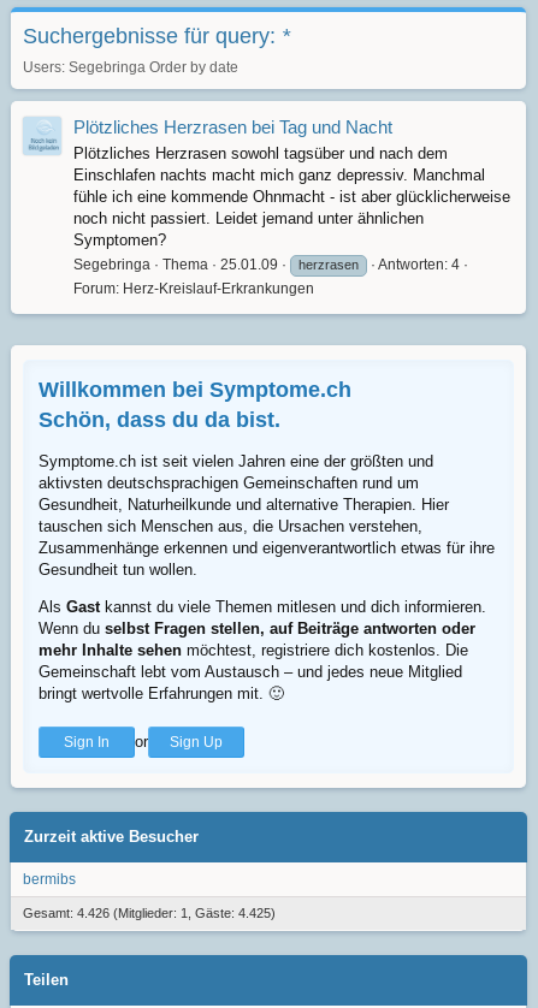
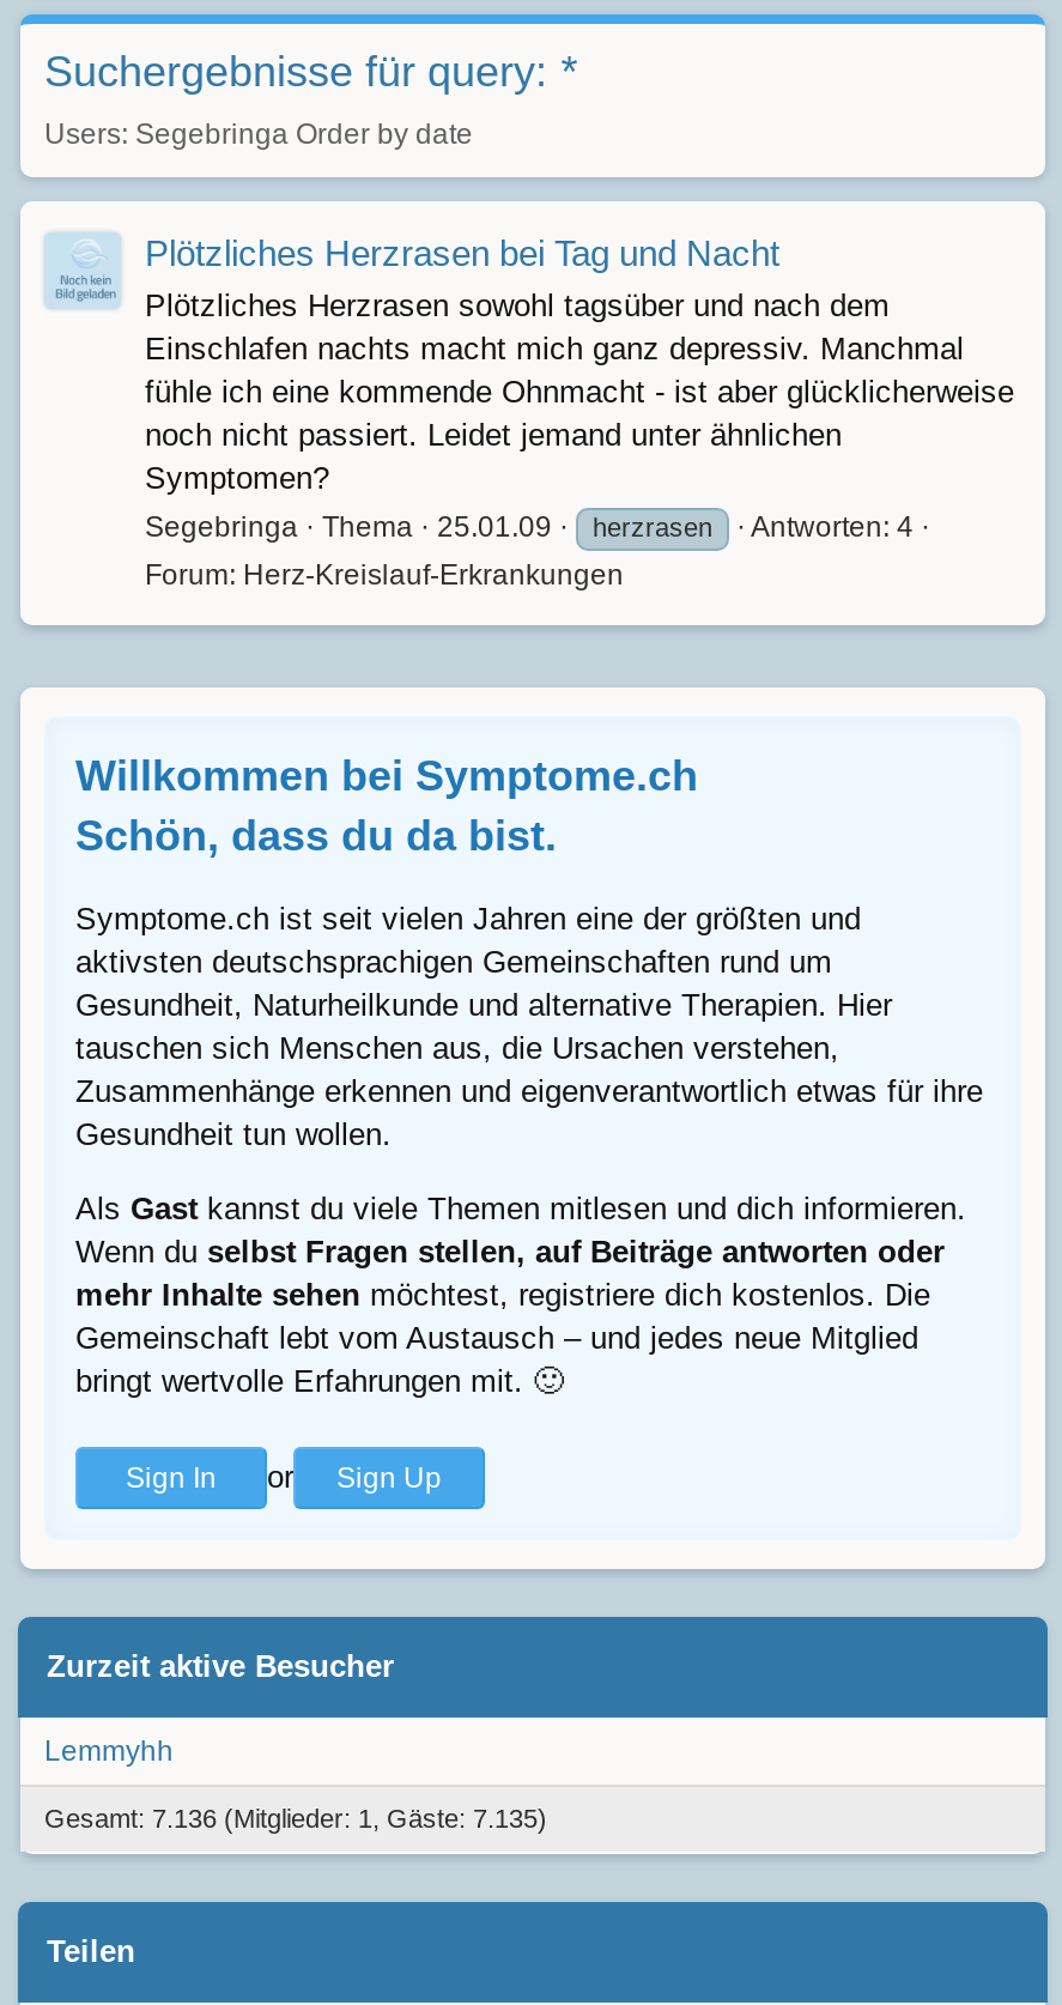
- bermibs
+ Lemmyhh

- Gesamt: 4.426 (Mitglieder: 1, Gäste: 4.425)
+ Gesamt: 7.136 (Mitglieder: 1, Gäste: 7.135)
